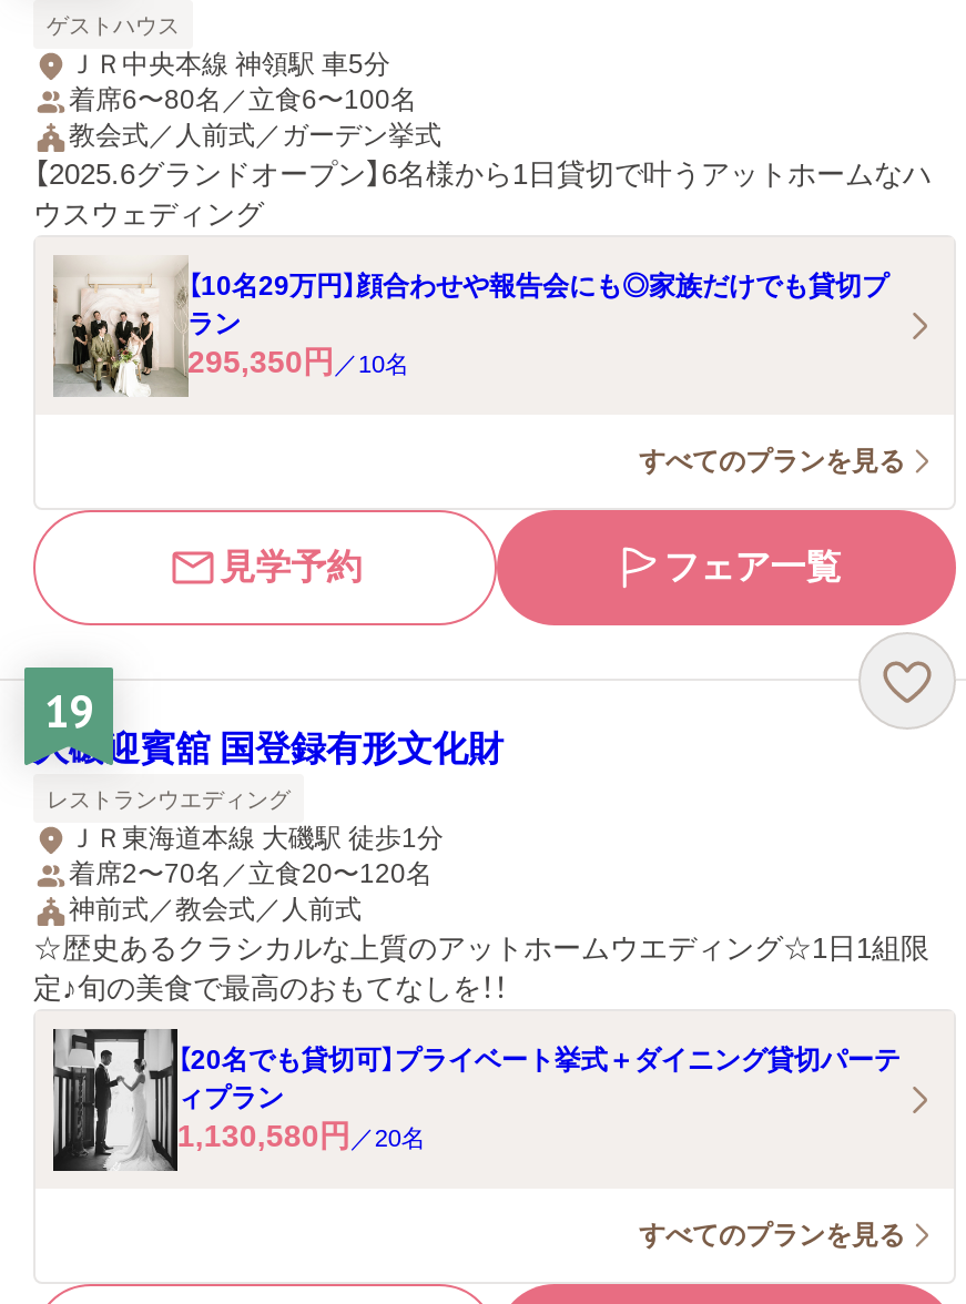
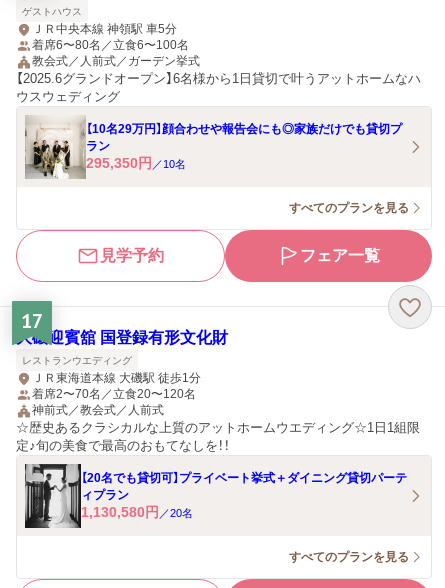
- 19
+ 17
